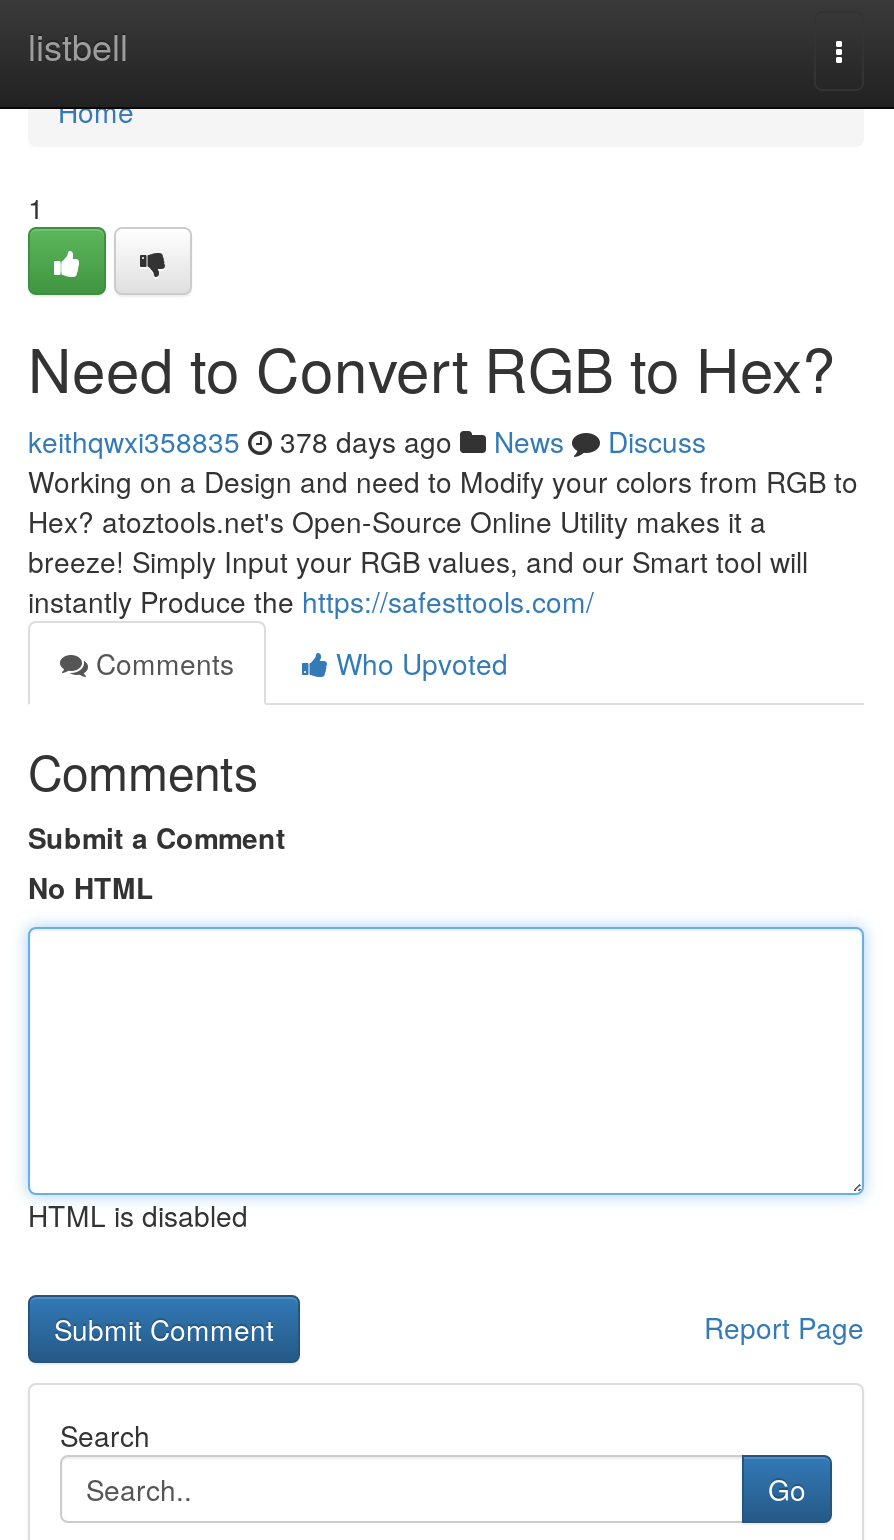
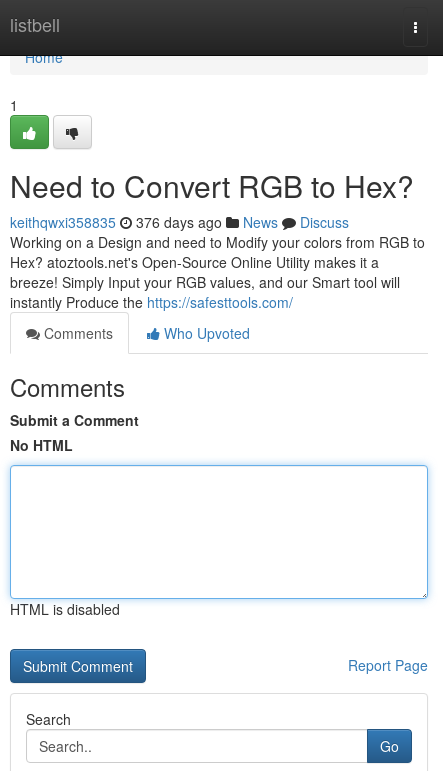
- keithqwxi358835 378 days ago News Discuss
+ keithqwxi358835 376 days ago News Discuss
